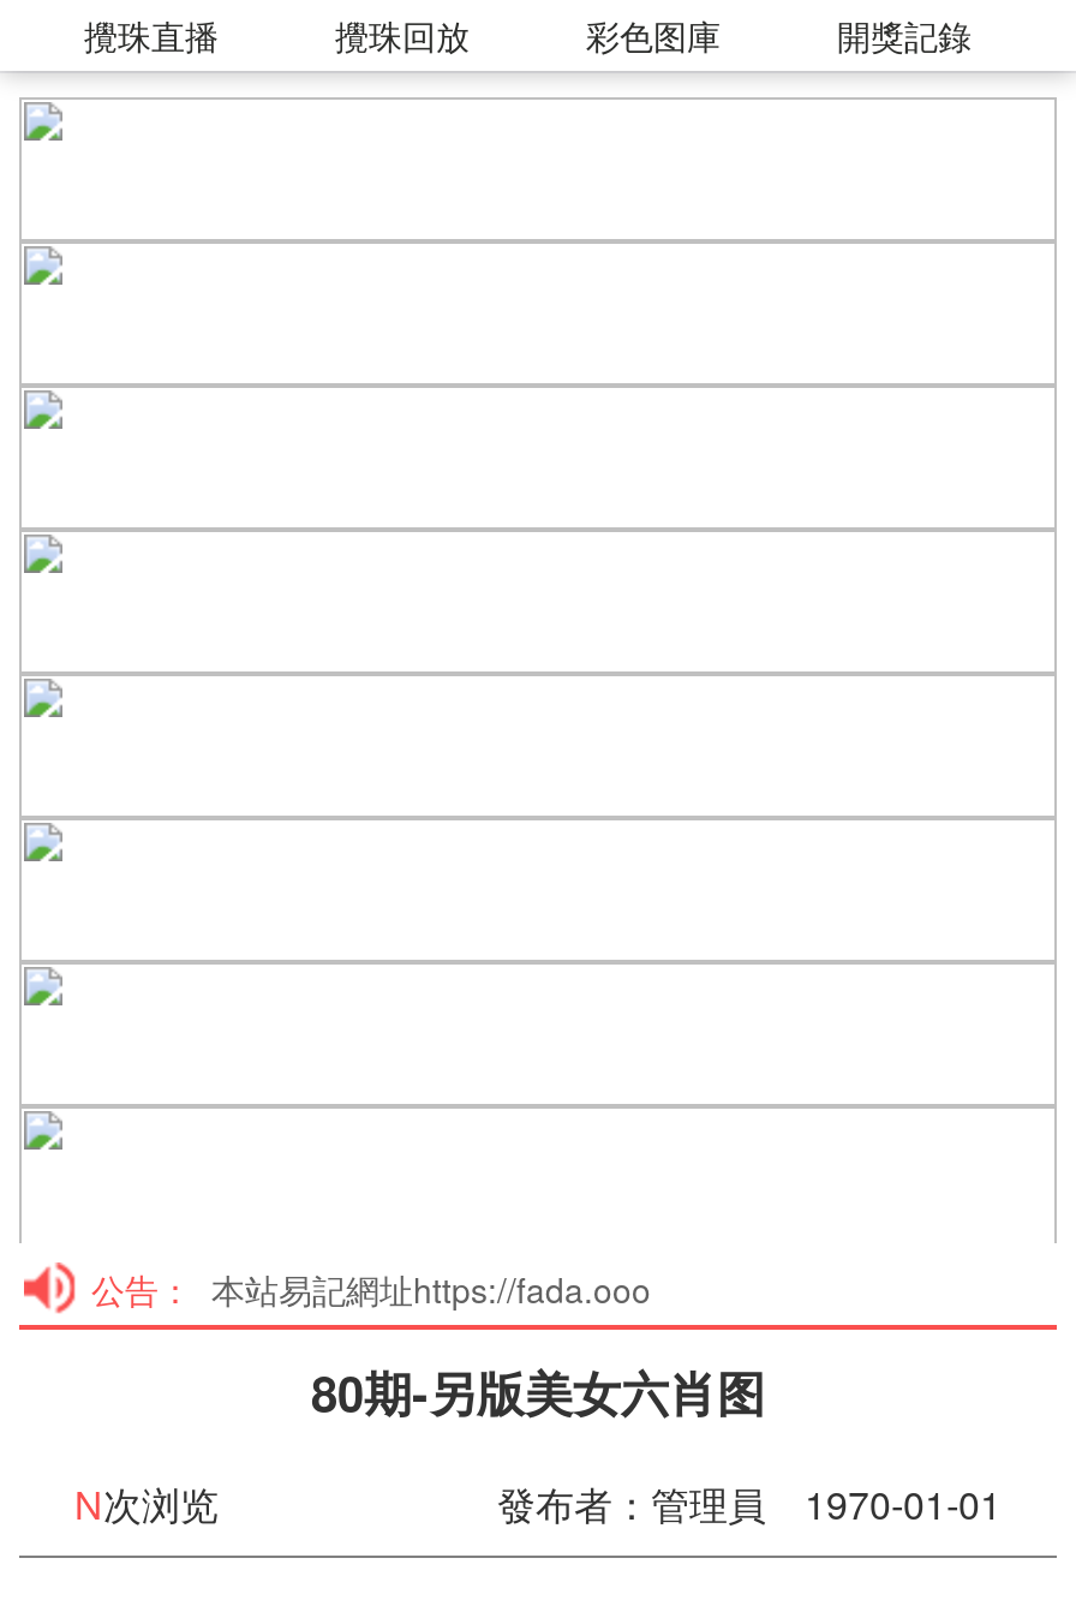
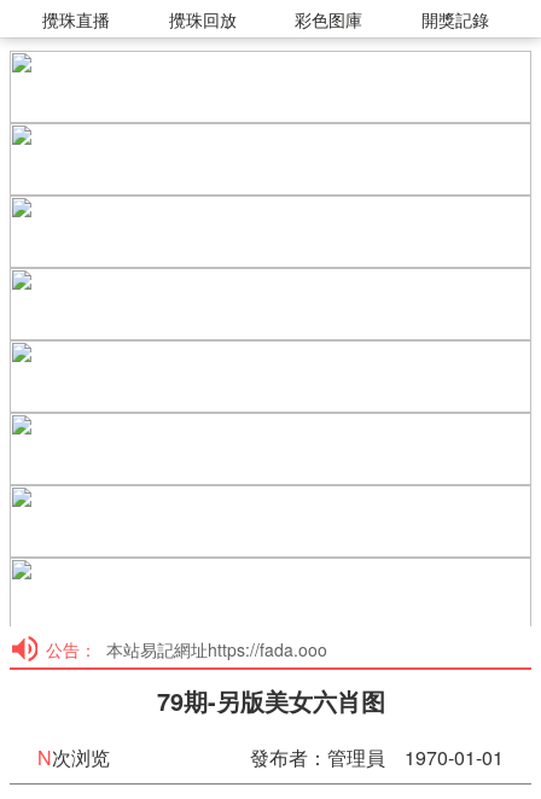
- 80期-另版美女六肖图
+ 79期-另版美女六肖图
